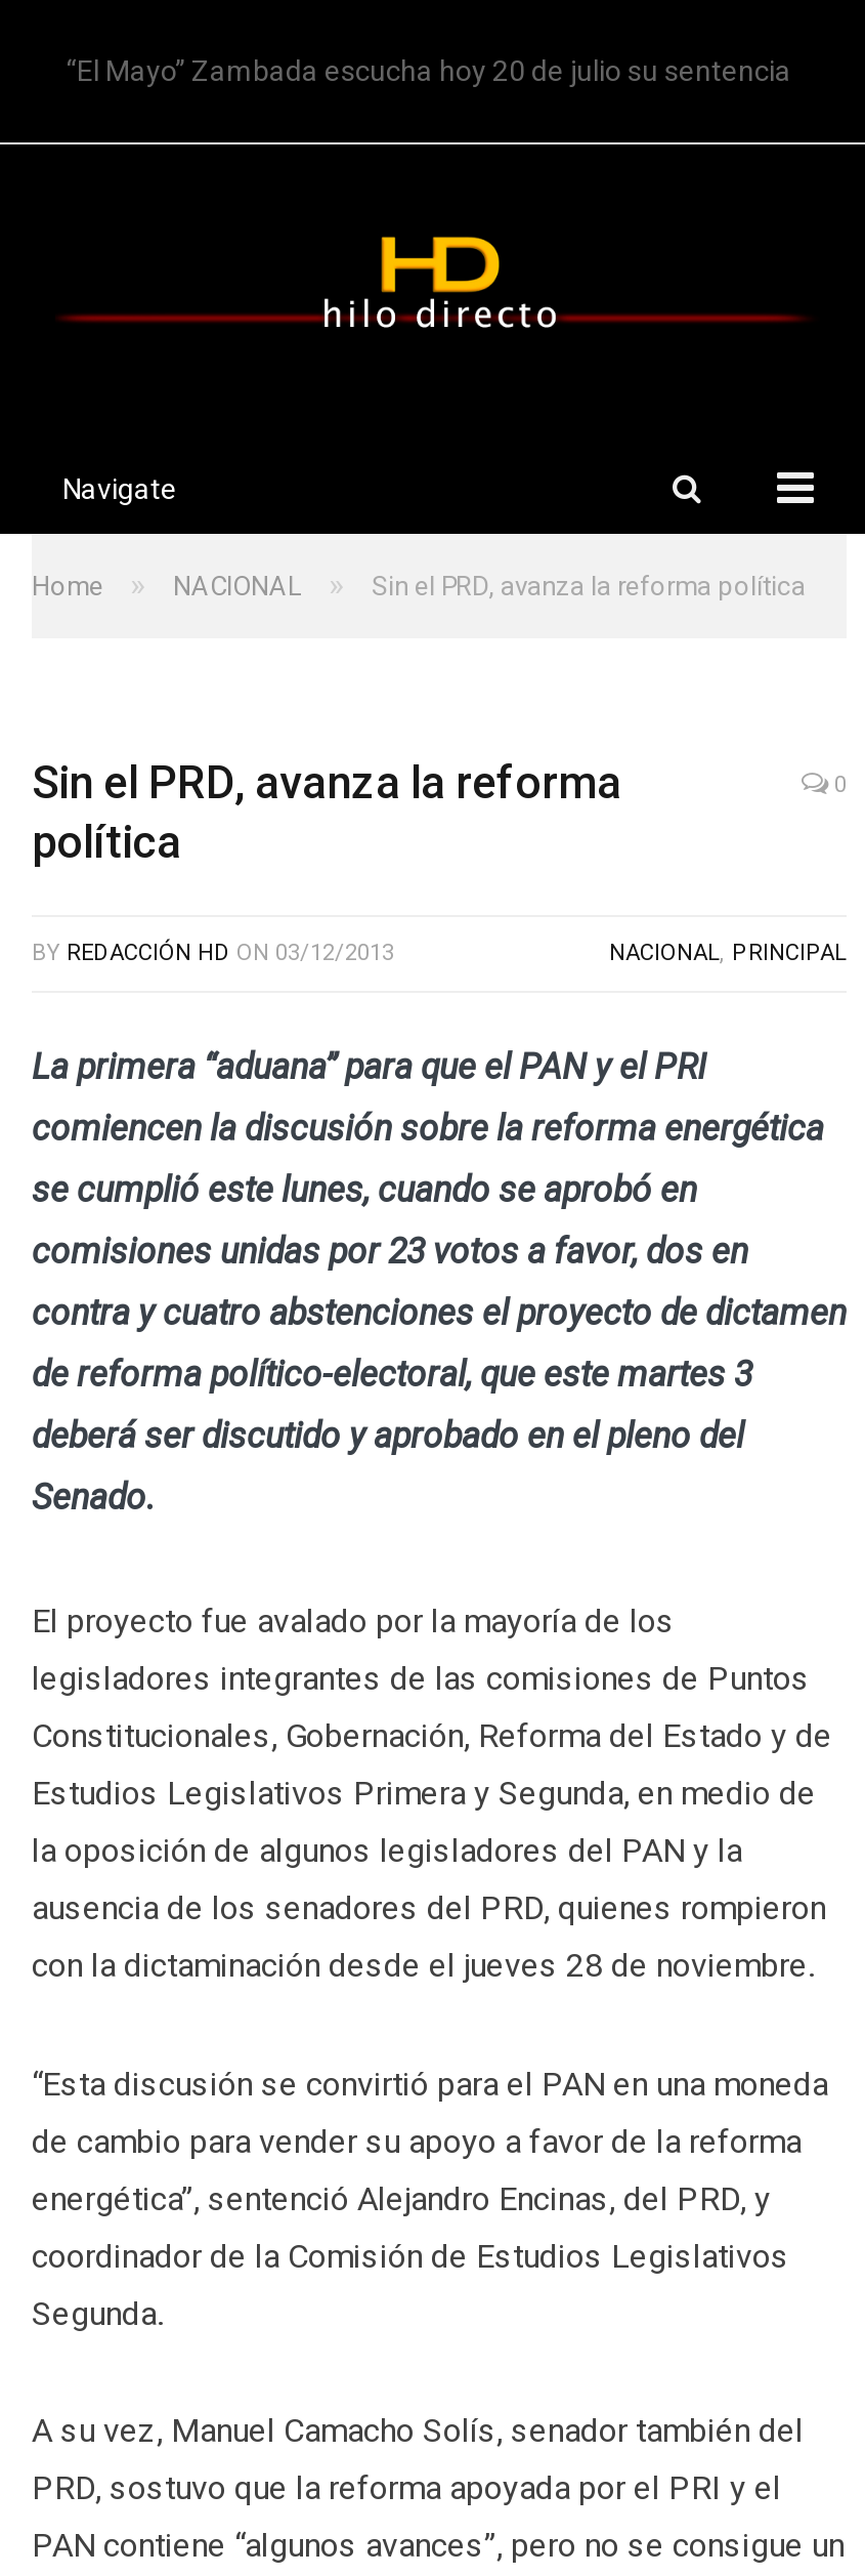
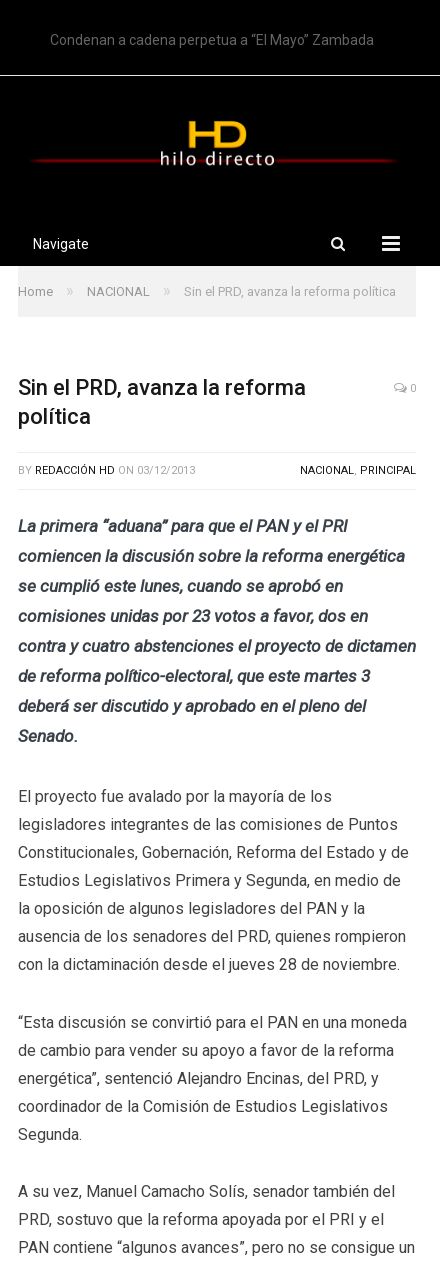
- “El Mayo” Zambada escucha hoy 20 de julio su sentencia
+ Condenan a cadena perpetua a “El Mayo” Zambada
